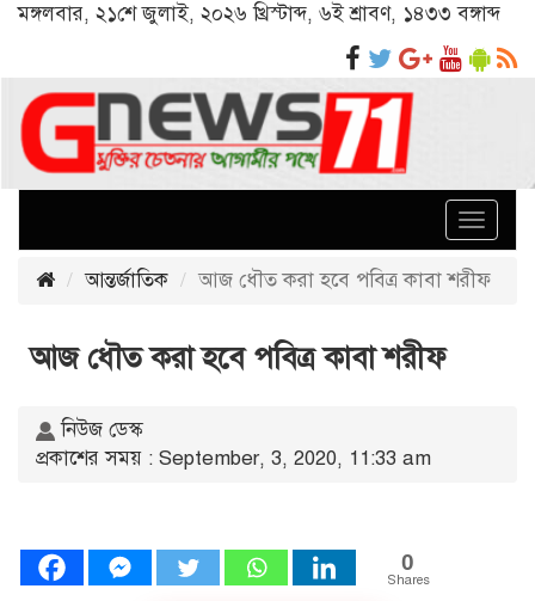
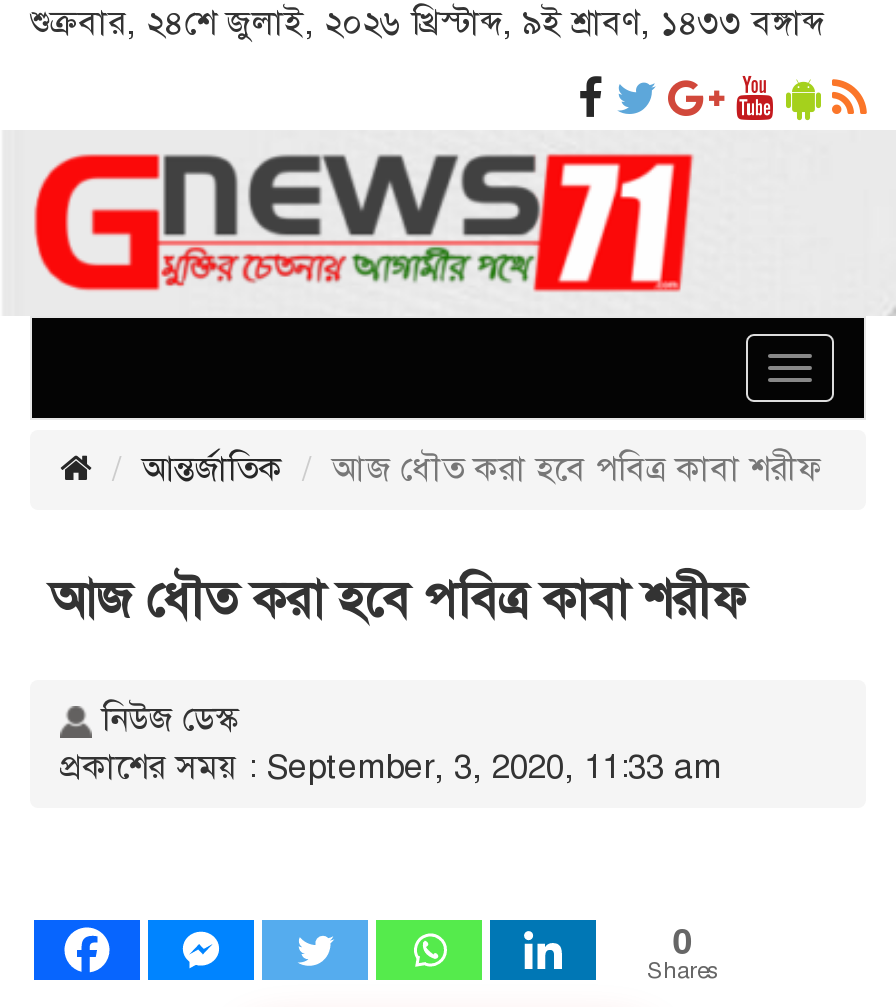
- মঙ্গলবার, ২১শে জুলাই, ২০২৬ খ্রিস্টাব্দ, ৬ই শ্রাবণ, ১৪৩৩ বঙ্গাব্দ
+ শুক্রবার, ২৪শে জুলাই, ২০২৬ খ্রিস্টাব্দ, ৯ই শ্রাবণ, ১৪৩৩ বঙ্গাব্দ
